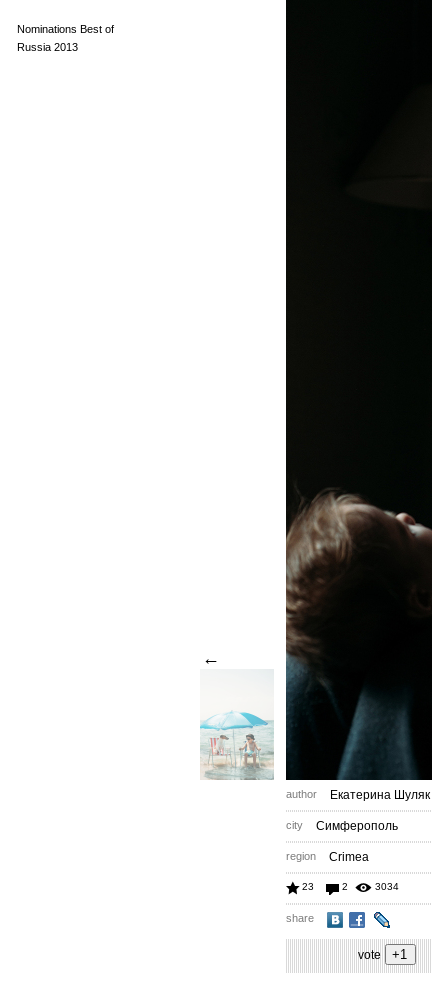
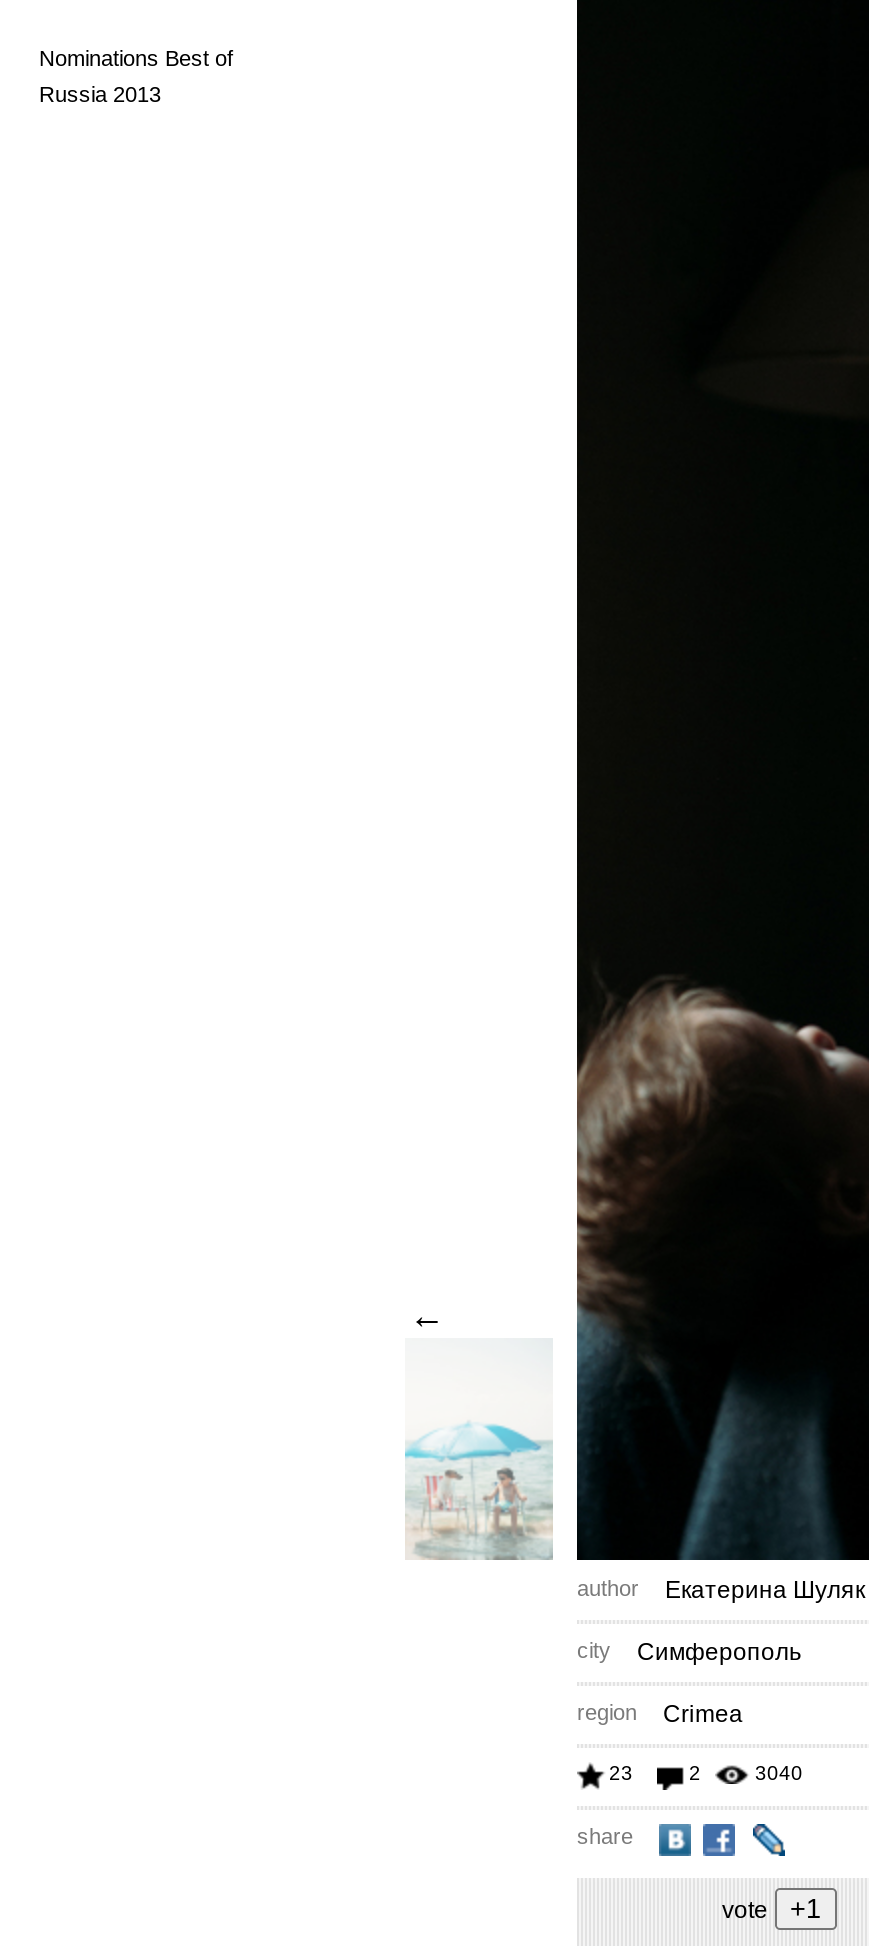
- 3034
+ 3040
